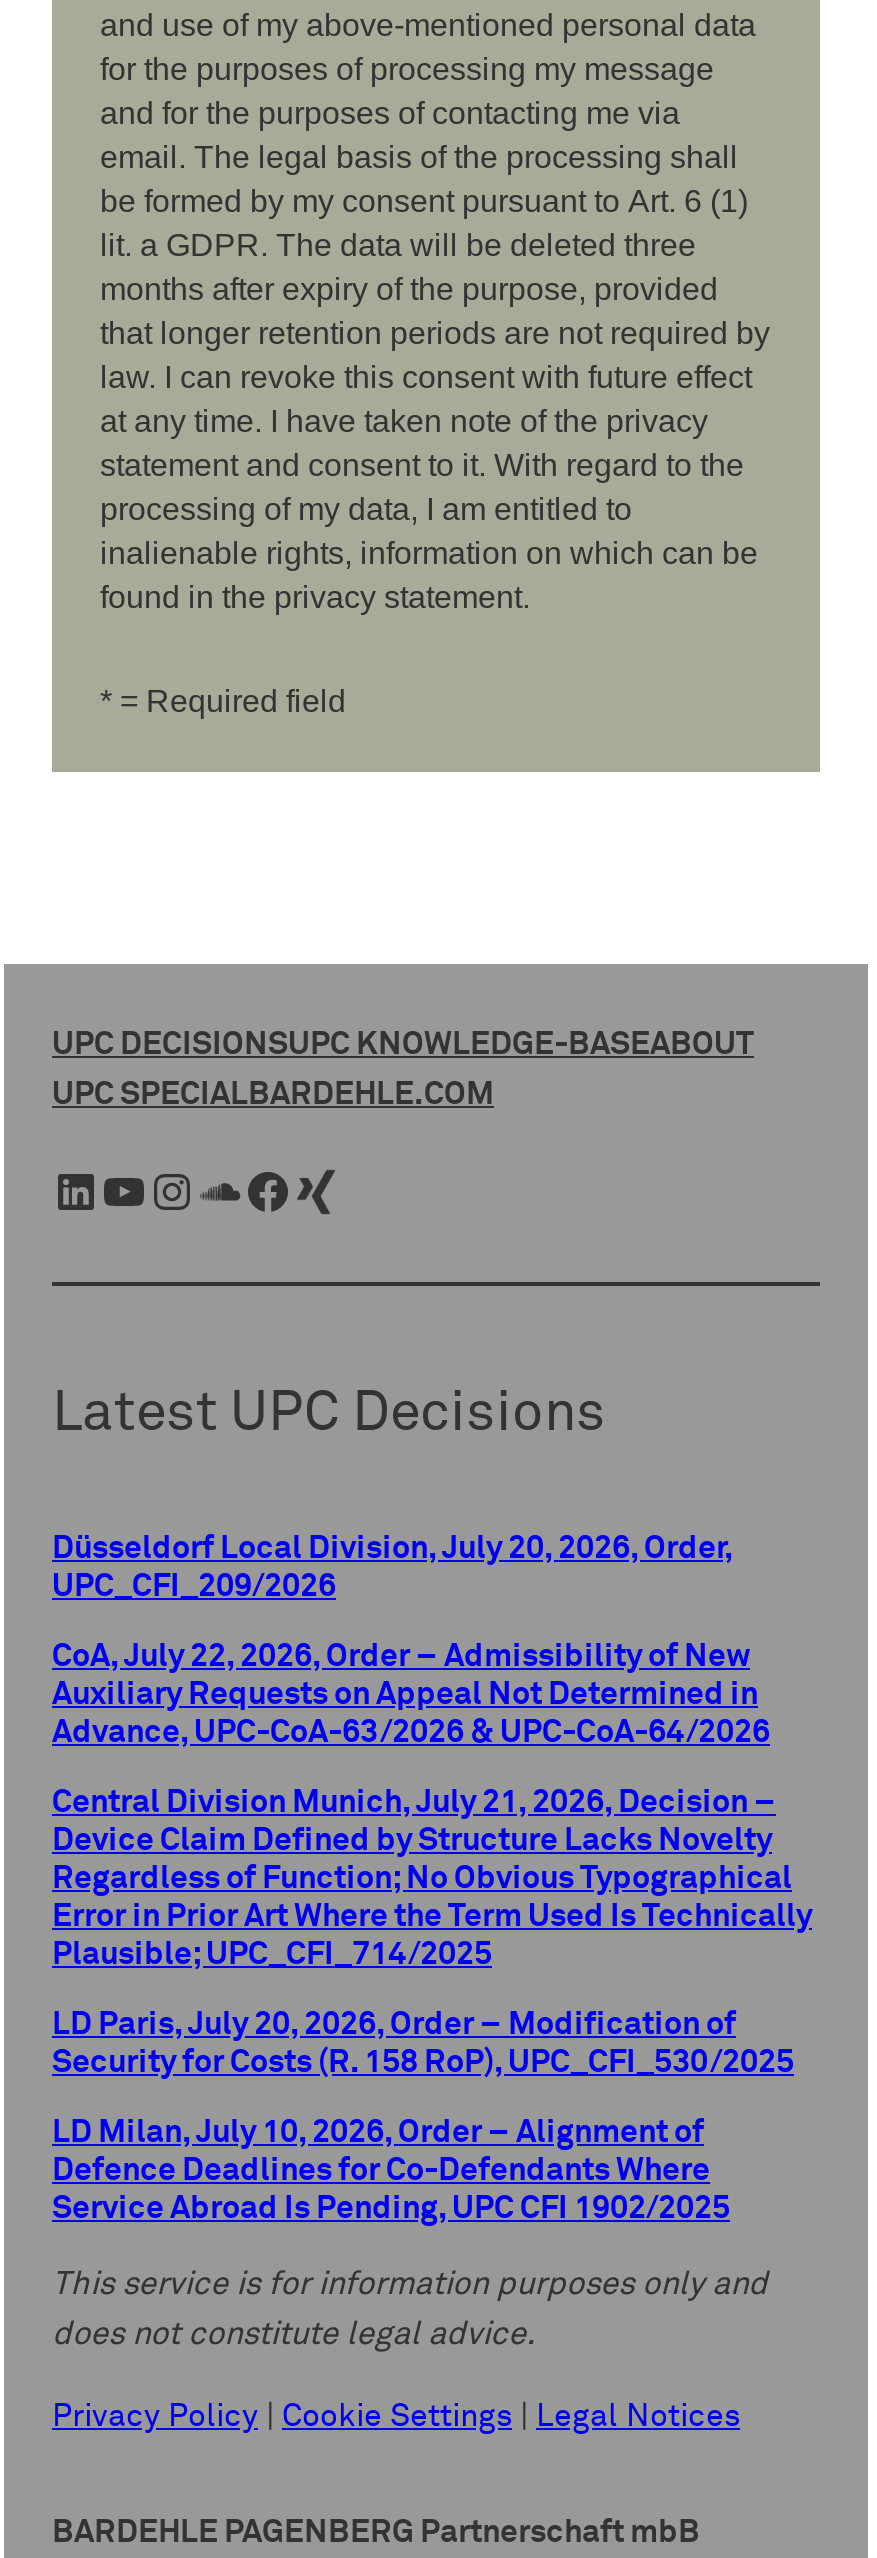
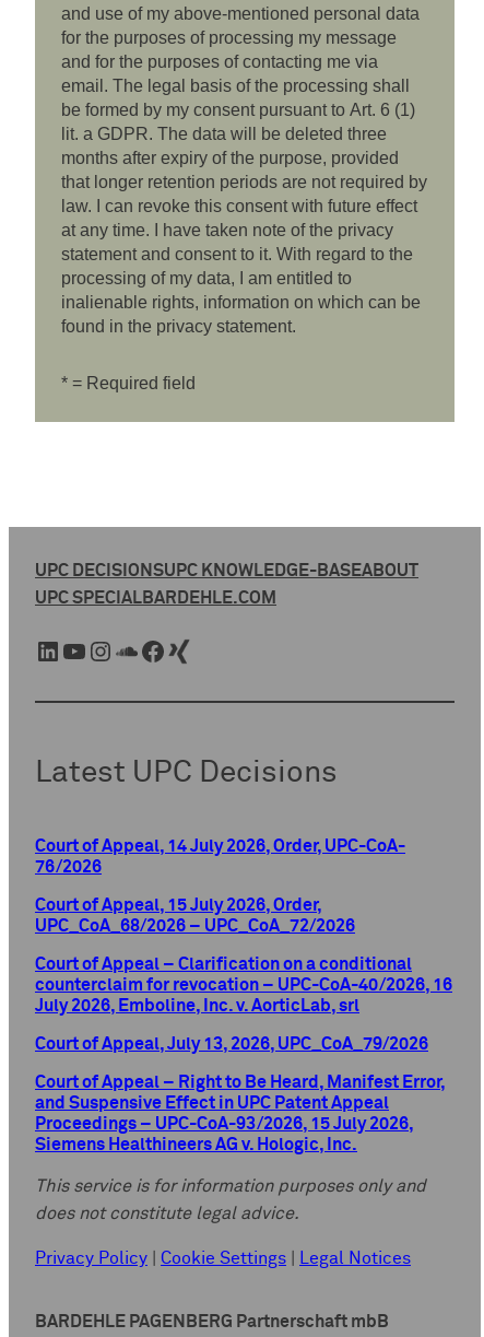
- Düsseldorf Local Division, July 20, 2026, Order,
- UPC_CFI_209/2026
+ Court of Appeal, 14 July 2026, Order, UPC-CoA-
+ 76/2026

- CoA, July 22, 2026, Order – Admissibility of New
- Auxiliary Requests on Appeal Not Determined in
- Advance, UPC-CoA-63/2026 & UPC-CoA-64/2026
+ Court of Appeal, 15 July 2026, Order,
+ UPC_CoA_68/2026 – UPC_CoA_72/2026

- Central Division Munich, July 21, 2026, Decision –
- Device Claim Defined by Structure Lacks Novelty
- Regardless of Function; No Obvious Typographical
- Error in Prior Art Where the Term Used Is Technically
- Plausible; UPC_CFI_714/2025
+ Court of Appeal – Clarification on a conditional
+ counterclaim for revocation – UPC-CoA-40/2026, 16
+ July 2026, Emboline, Inc. v. AorticLab, srl

- LD Paris, July 20, 2026, Order – Modification of
- Security for Costs (R. 158 RoP), UPC_CFI_530/2025
+ Court of Appeal, July 13, 2026, UPC_CoA_79/2026

- LD Milan, July 10, 2026, Order – Alignment of
- Defence Deadlines for Co-Defendants Where
- Service Abroad Is Pending, UPC CFI 1902/2025
+ Court of Appeal – Right to Be Heard, Manifest Error,
+ and Suspensive Effect in UPC Patent Appeal
+ Proceedings – UPC-CoA-93/2026, 15 July 2026,
+ Siemens Healthineers AG v. Hologic, Inc.
